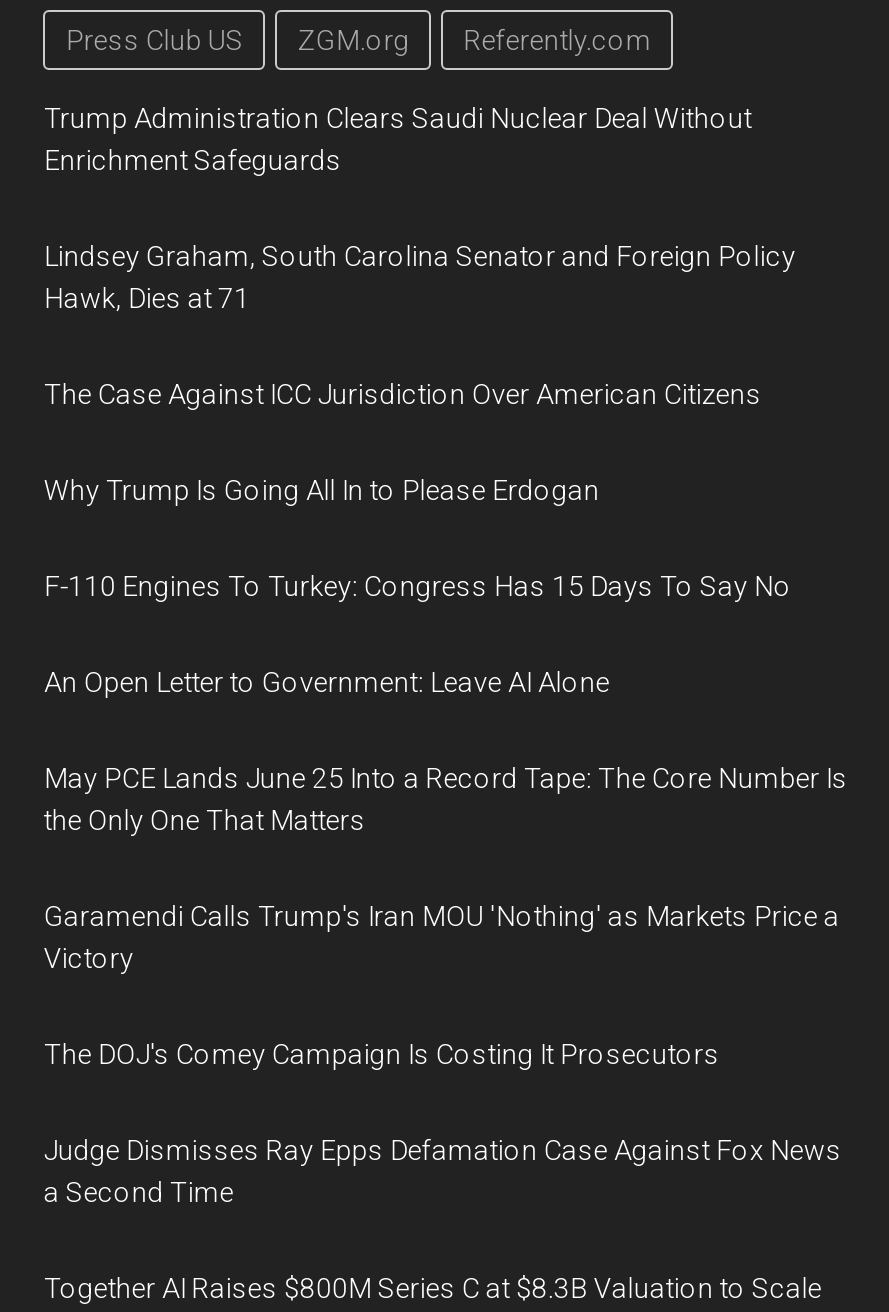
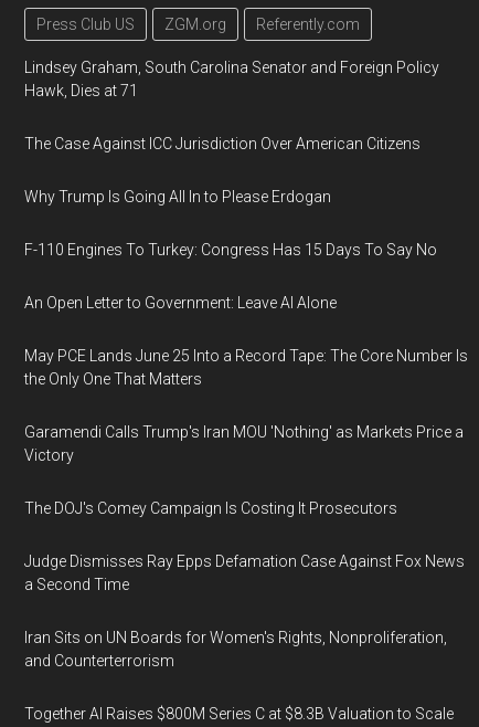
- Trump Administration Clears Saudi Nuclear Deal Without
- Enrichment Safeguards

moved up: Lindsey Graham, South Carolina Senator and Foreign Policy | Hawk, Dies at 71 | The Case Against ICC Jurisdiction Over American Citizens | ... | Judge Dismisses Ray Epps Defamation Case Against Fox News | a Second Time

+ Iran Sits on UN Boards for Women's Rights, Nonproliferation,
+ and Counterterrorism
